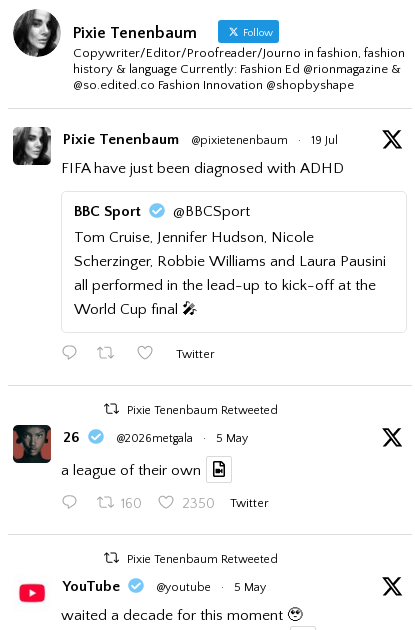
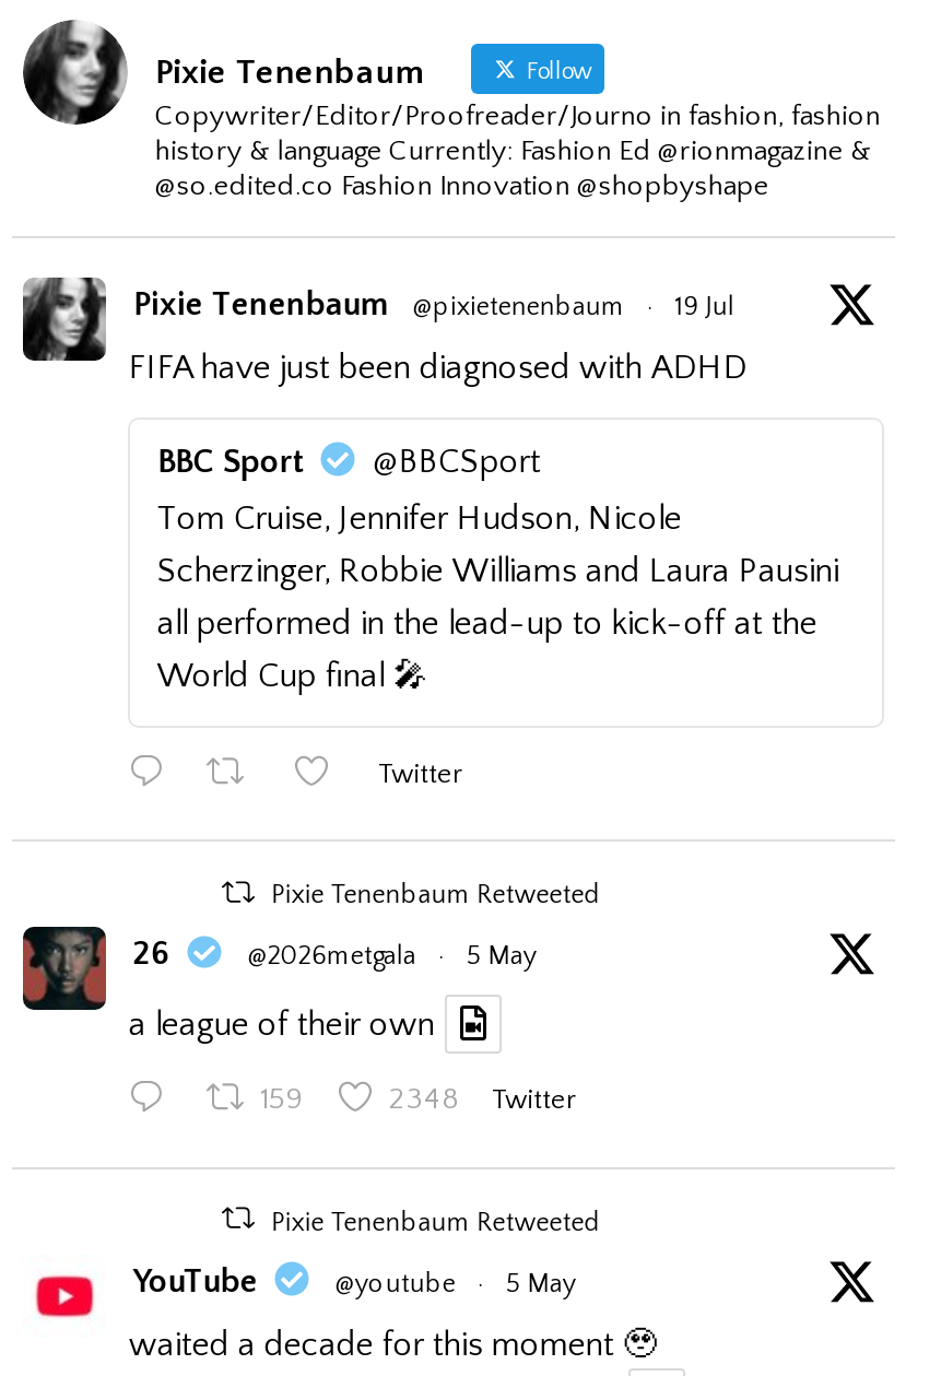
- 160
+ 159

- 2350 Twitter
+ 2348 Twitter
